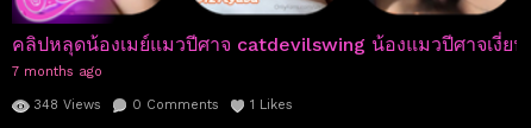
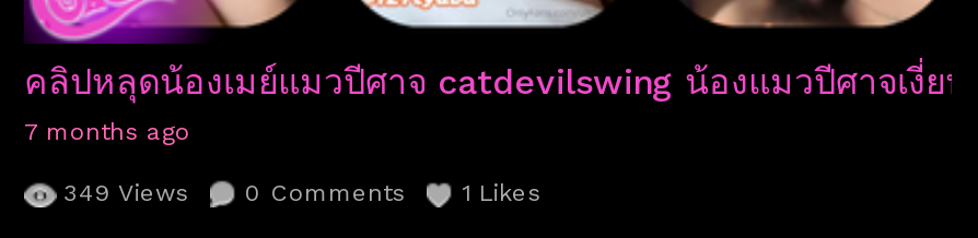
- 348 Views 0 Comments 1 Likes
+ 349 Views 0 Comments 1 Likes
